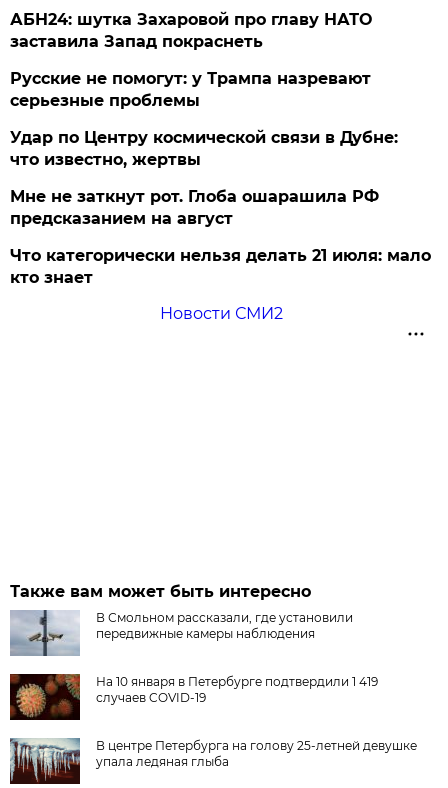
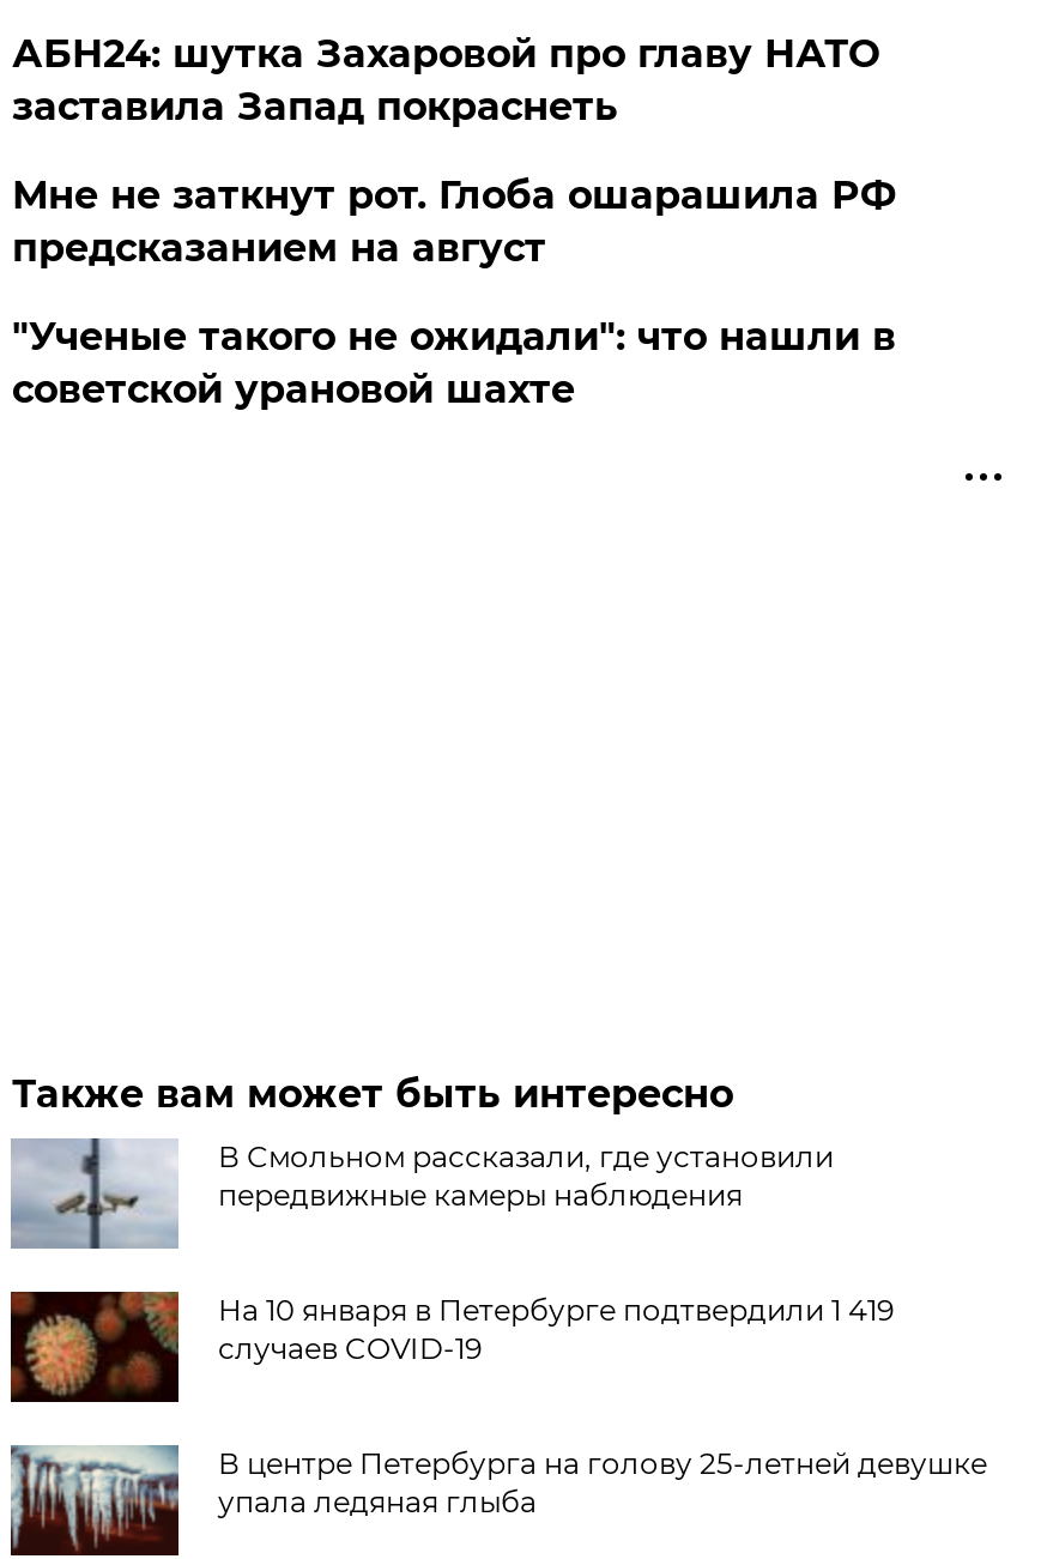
- Русские не помогут: у Трампа назревают
- серьезные проблемы
- Удар по Центру космической связи в Дубне:
- что известно, жертвы

- Что категорически нельзя делать 21 июля: мало
- кто знает
- Новости СМИ2
+ "Ученые такого не ожидали": что нашли в
+ советской урановой шахте
